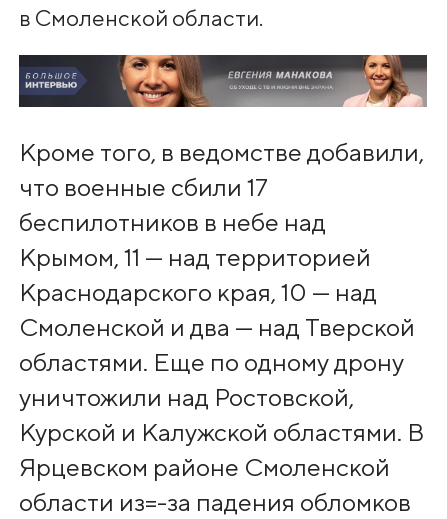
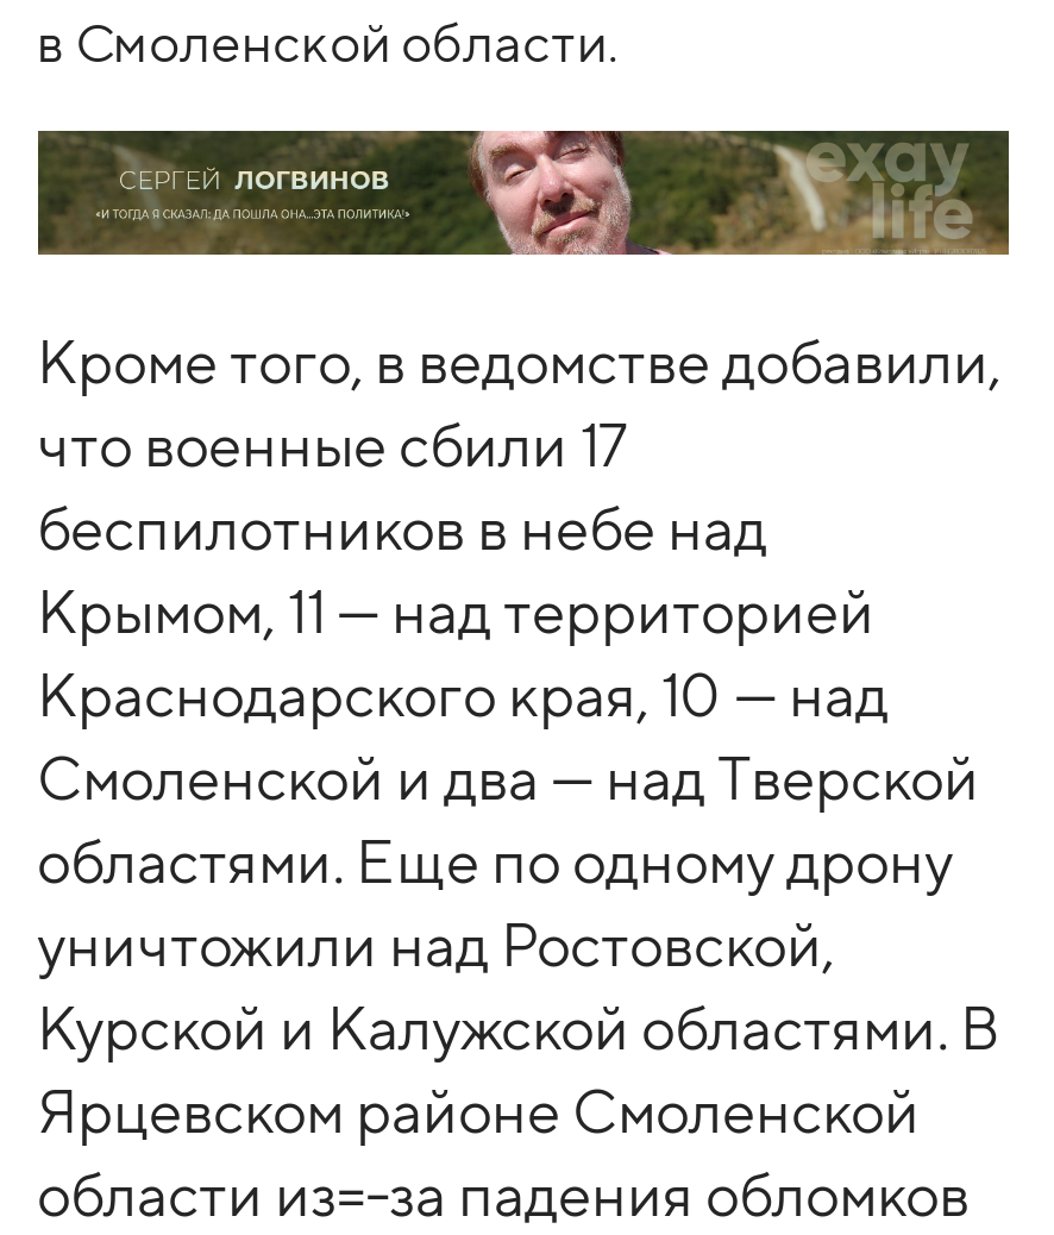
- [image]
+ [image]
